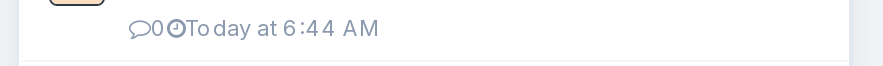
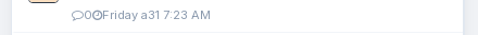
- 0 Today at 6:44 AM
+ 0 Friday a31 7:23 AM
